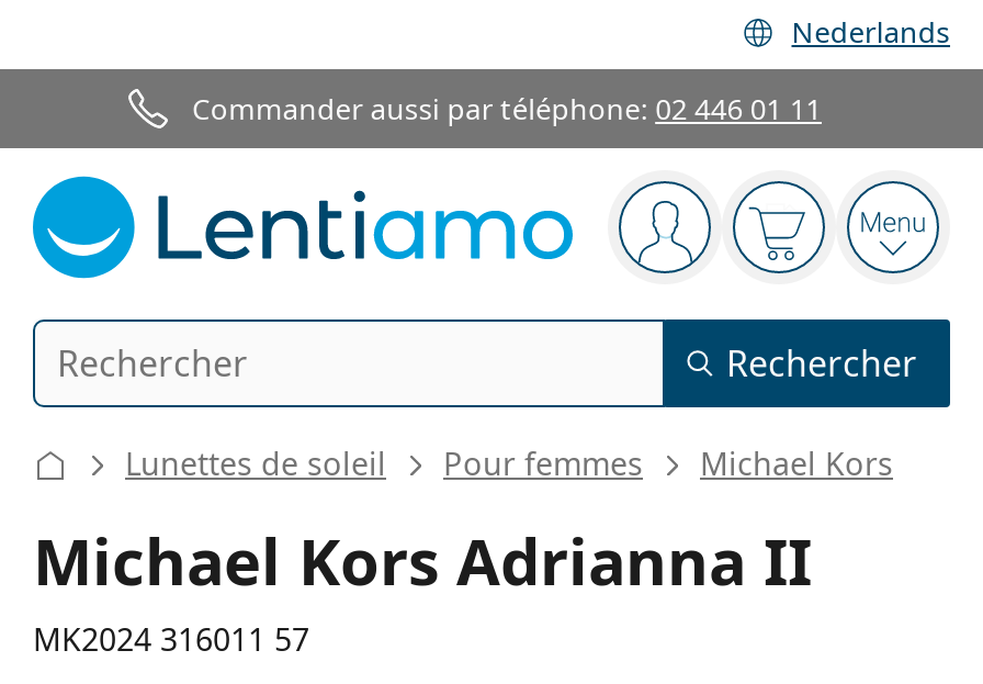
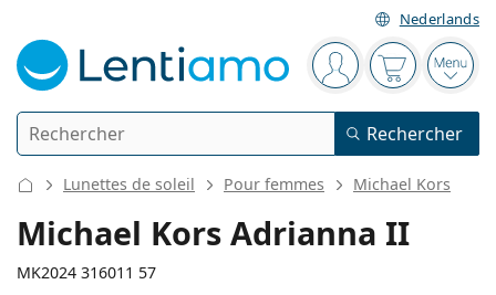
- Commander aussi par téléphone: 02 446 01 11
